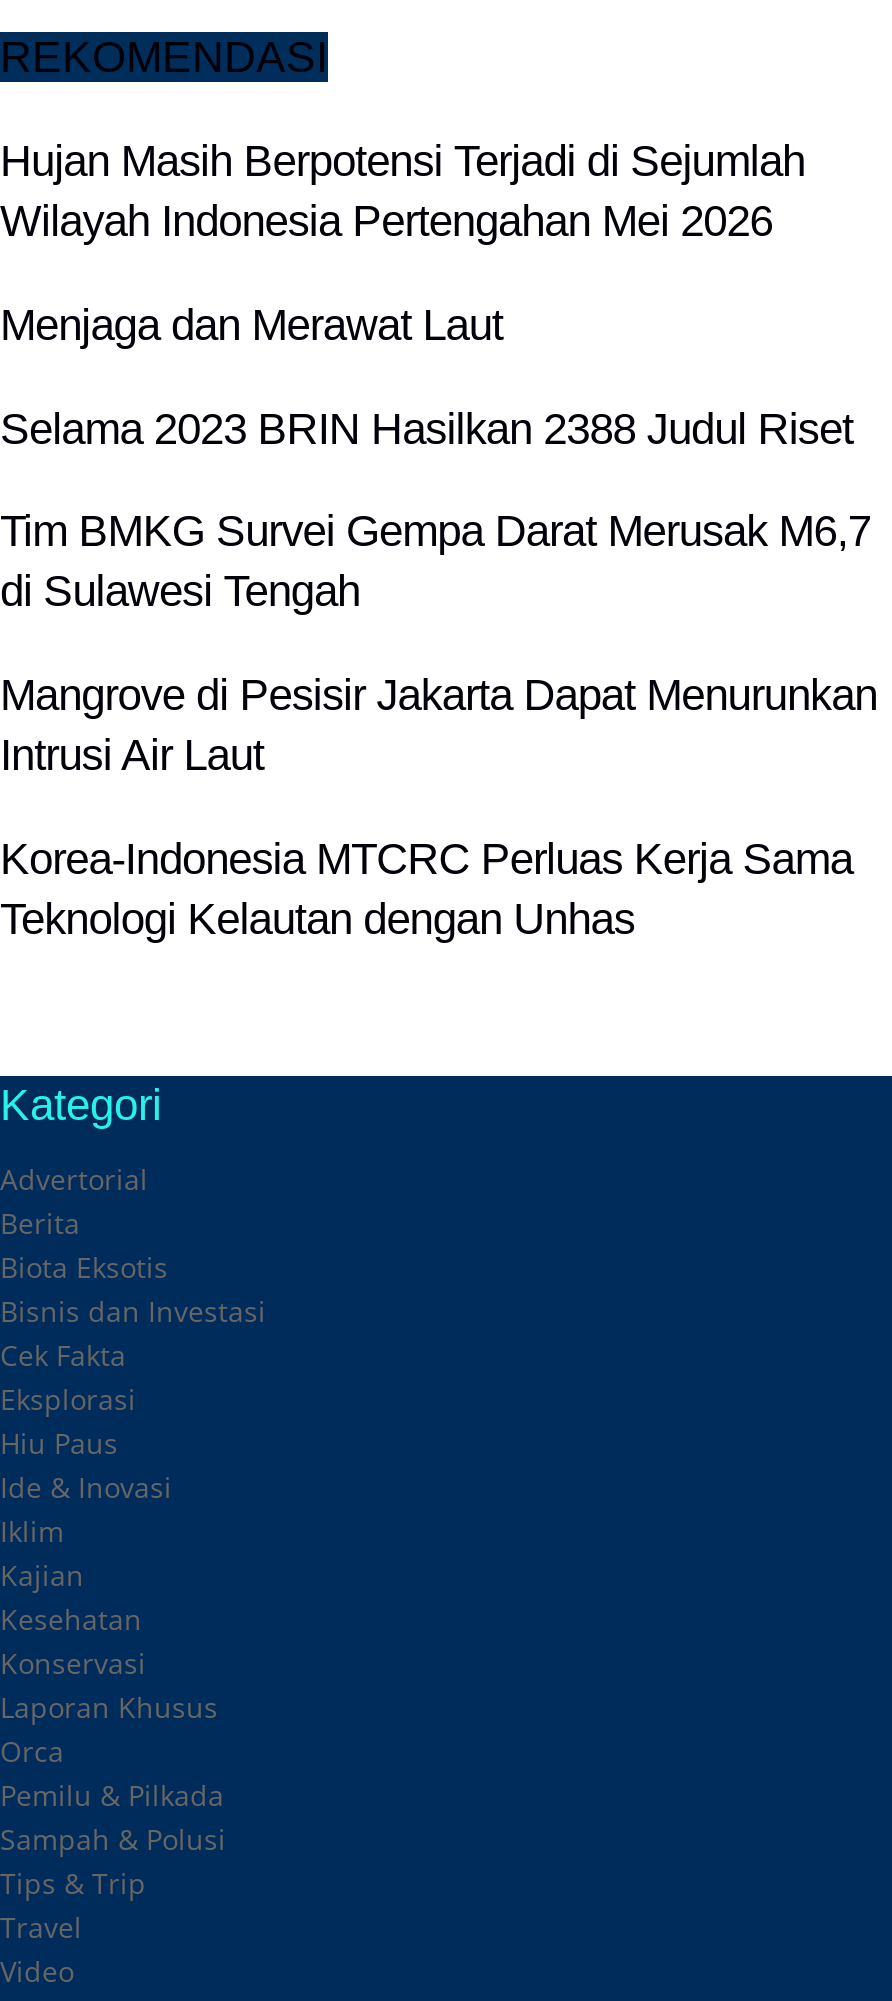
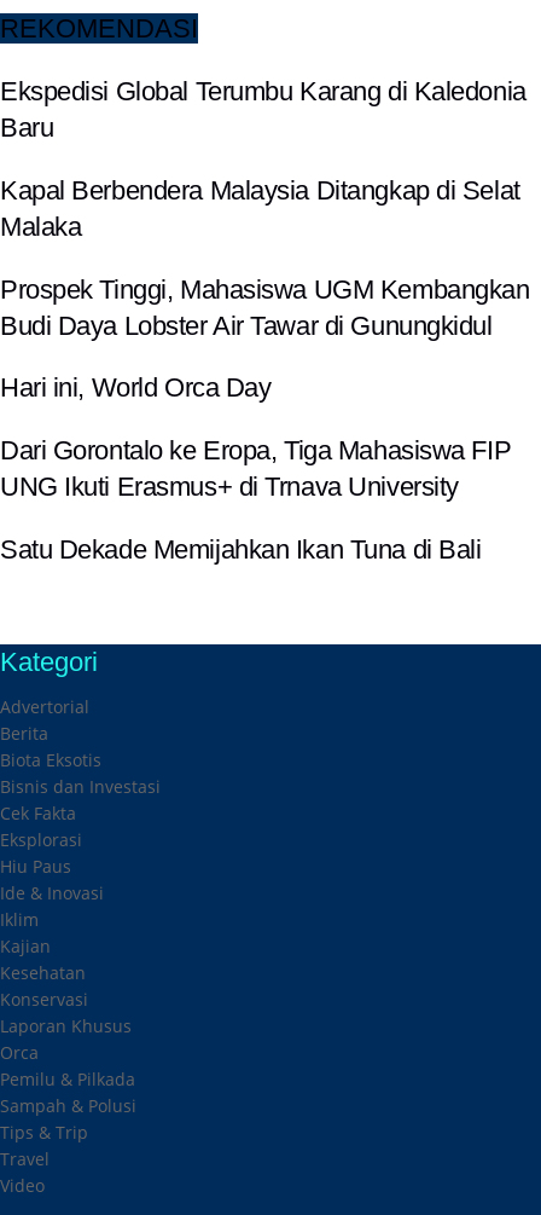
- Hujan Masih Berpotensi Terjadi di Sejumlah
- Wilayah Indonesia Pertengahan Mei 2026
+ Ekspedisi Global Terumbu Karang di Kaledonia
+ Baru

- Menjaga dan Merawat Laut
+ Kapal Berbendera Malaysia Ditangkap di Selat
+ Malaka

- Selama 2023 BRIN Hasilkan 2388 Judul Riset
+ Prospek Tinggi, Mahasiswa UGM Kembangkan
+ Budi Daya Lobster Air Tawar di Gunungkidul

- Tim BMKG Survei Gempa Darat Merusak M6,7
- di Sulawesi Tengah
+ Hari ini, World Orca Day

- Mangrove di Pesisir Jakarta Dapat Menurunkan
- Intrusi Air Laut
+ Dari Gorontalo ke Eropa, Tiga Mahasiswa FIP
+ UNG Ikuti Erasmus+ di Trnava University

- Korea-Indonesia MTCRC Perluas Kerja Sama
- Teknologi Kelautan dengan Unhas
+ Satu Dekade Memijahkan Ikan Tuna di Bali
